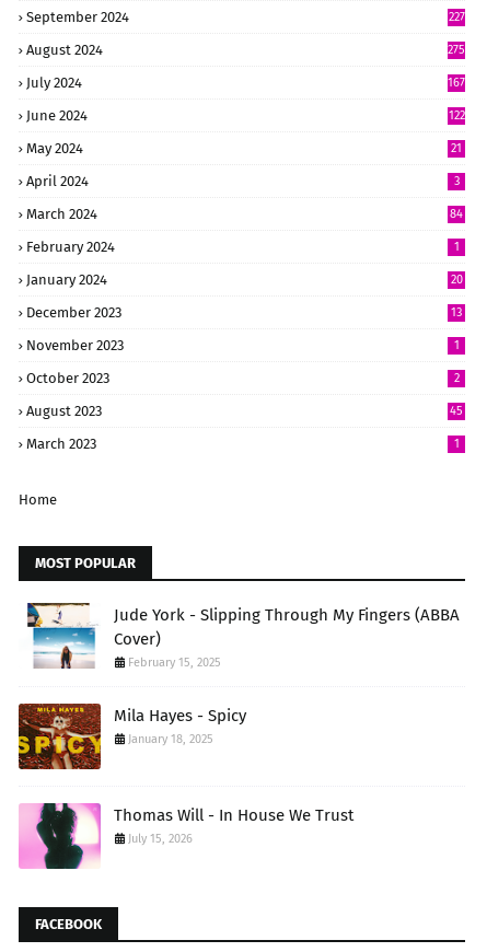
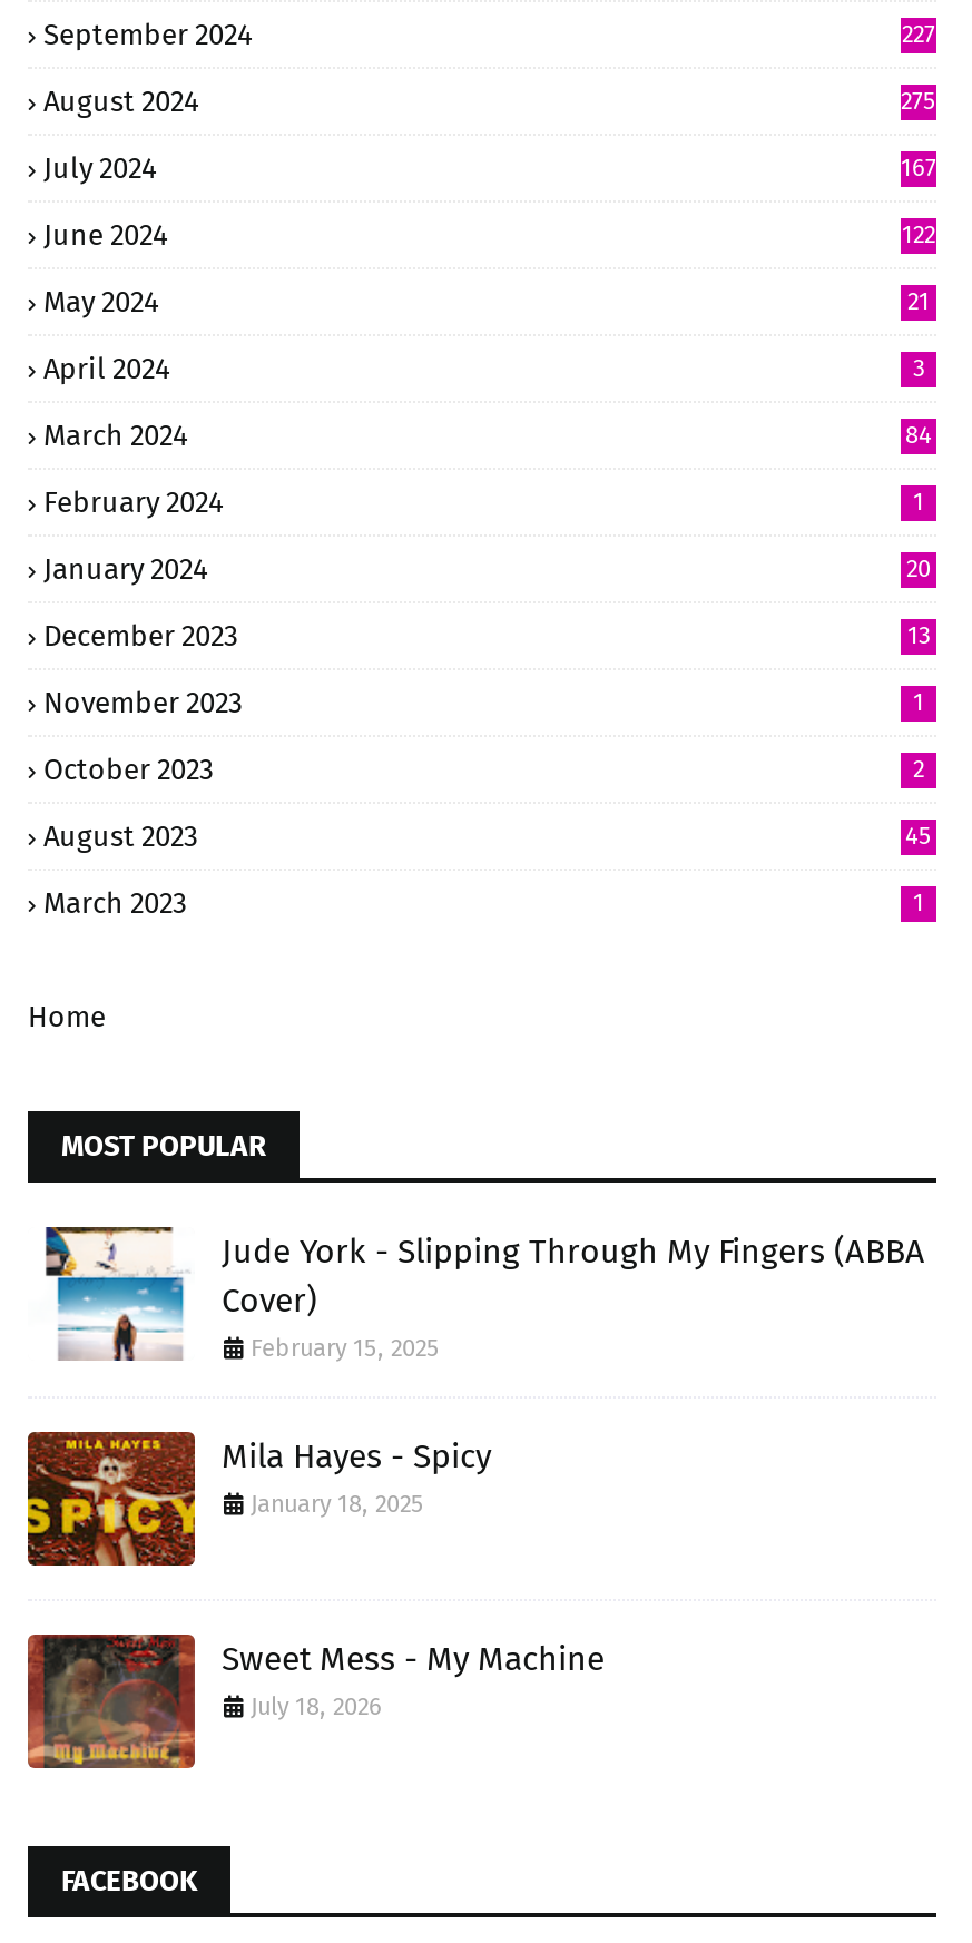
- [image]
- Thomas Will - In House We Trust
- July 15, 2026
+ [image]
+ Sweet Mess - My Machine
+ July 18, 2026
